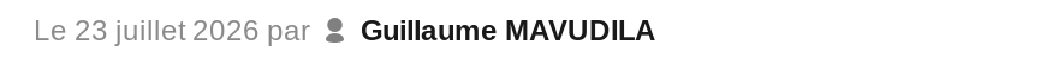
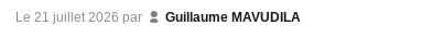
- Le 23 juillet 2026 par
+ Le 21 juillet 2026 par
